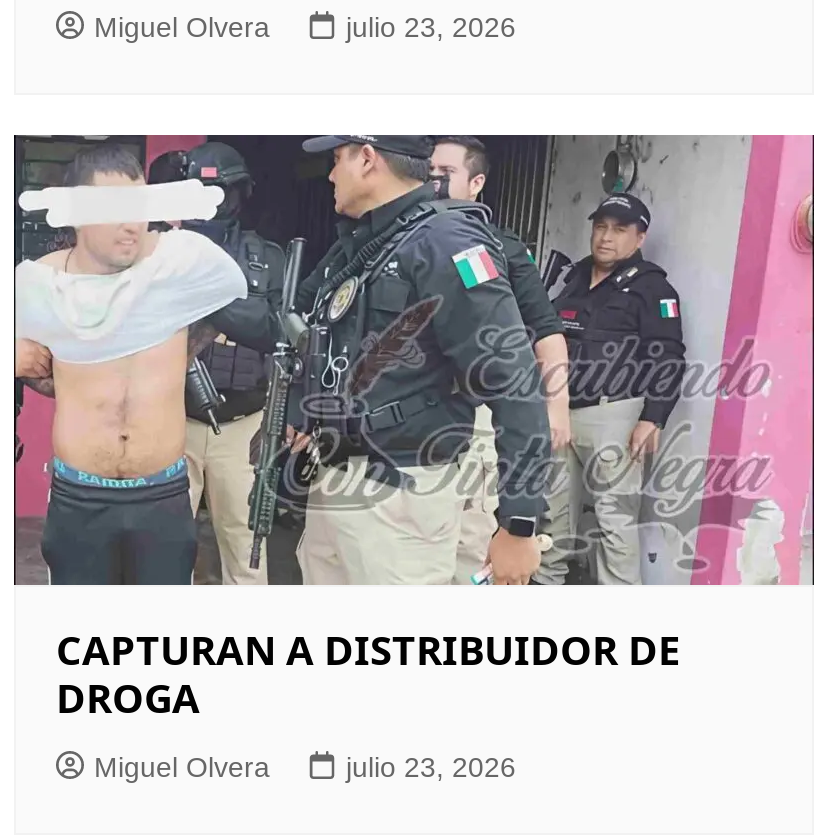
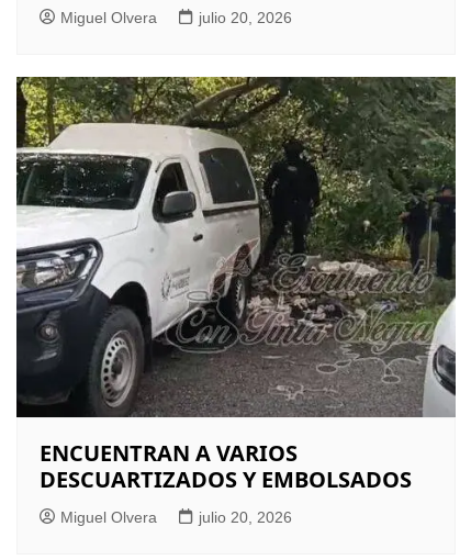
- julio 23, 2026
+ julio 20, 2026

- [image]
- CAPTURAN A DISTRIBUIDOR DE
- DROGA
+ [image]
+ ENCUENTRAN A VARIOS
+ DESCUARTIZADOS Y EMBOLSADOS

- julio 23, 2026
+ julio 20, 2026
